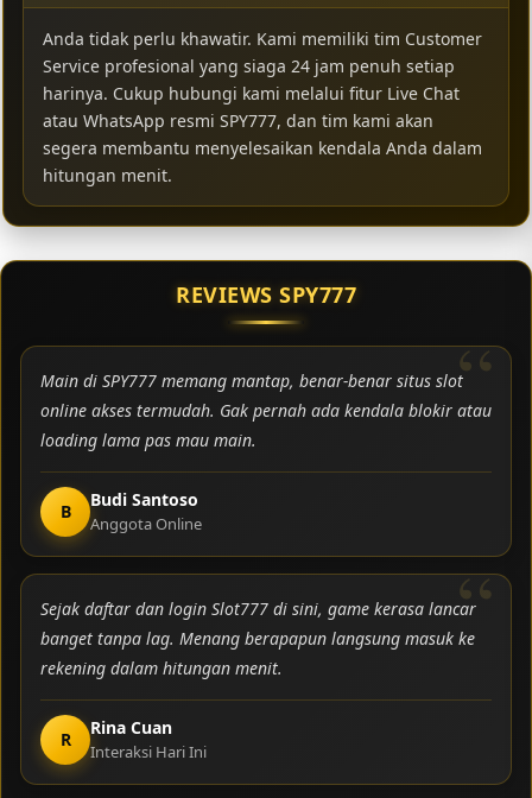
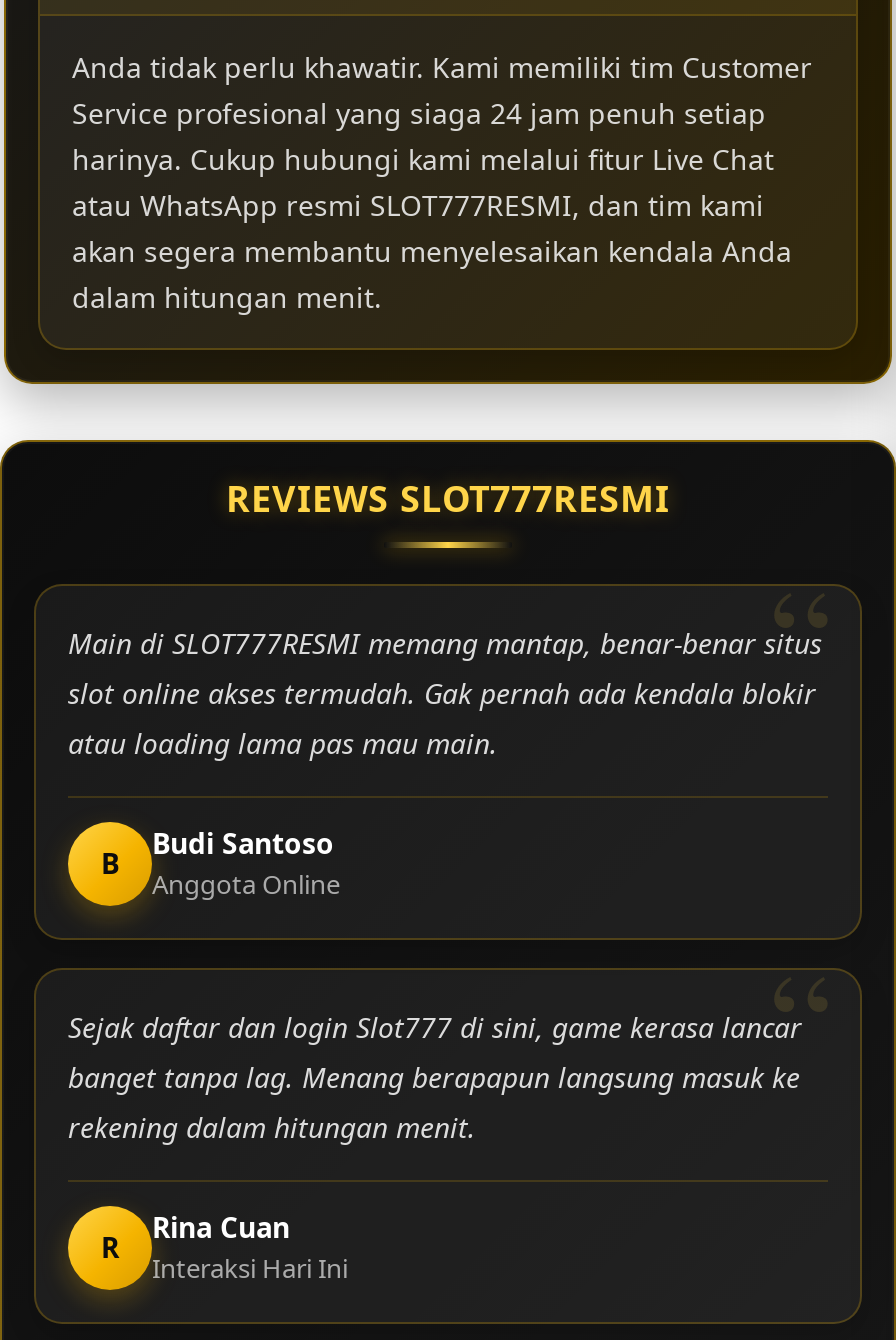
- atau WhatsApp resmi SPY777, dan tim kami akan
- segera membantu menyelesaikan kendala Anda dalam
- hitungan menit.
+ atau WhatsApp resmi SLOT777RESMI, dan tim kami
+ akan segera membantu menyelesaikan kendala Anda
+ dalam hitungan menit.

- REVIEWS SPY777
+ REVIEWS SLOT777RESMI

- Main di SPY777 memang mantap, benar-benar situs slot
- online akses termudah. Gak pernah ada kendala blokir atau
- loading lama pas mau main.
+ Main di SLOT777RESMI memang mantap, benar-benar situs
+ slot online akses termudah. Gak pernah ada kendala blokir
+ atau loading lama pas mau main.
